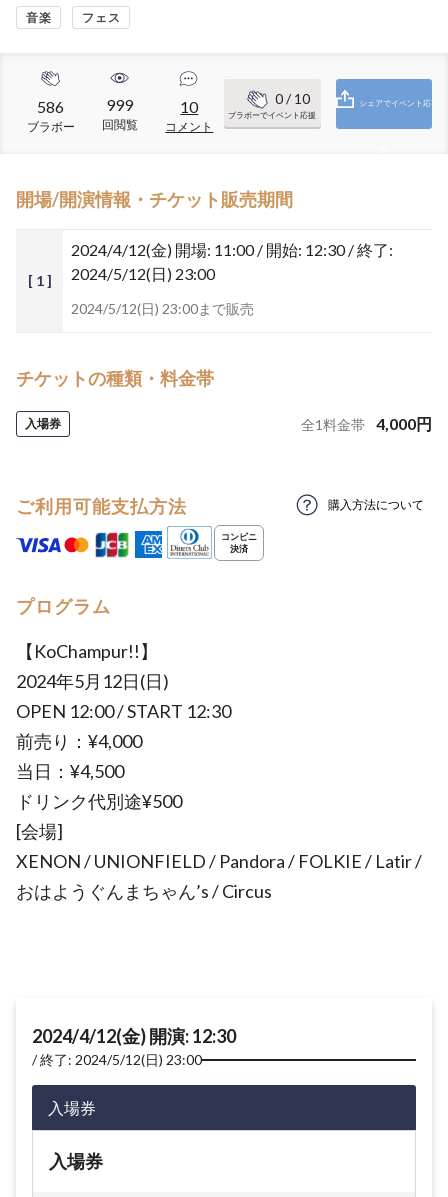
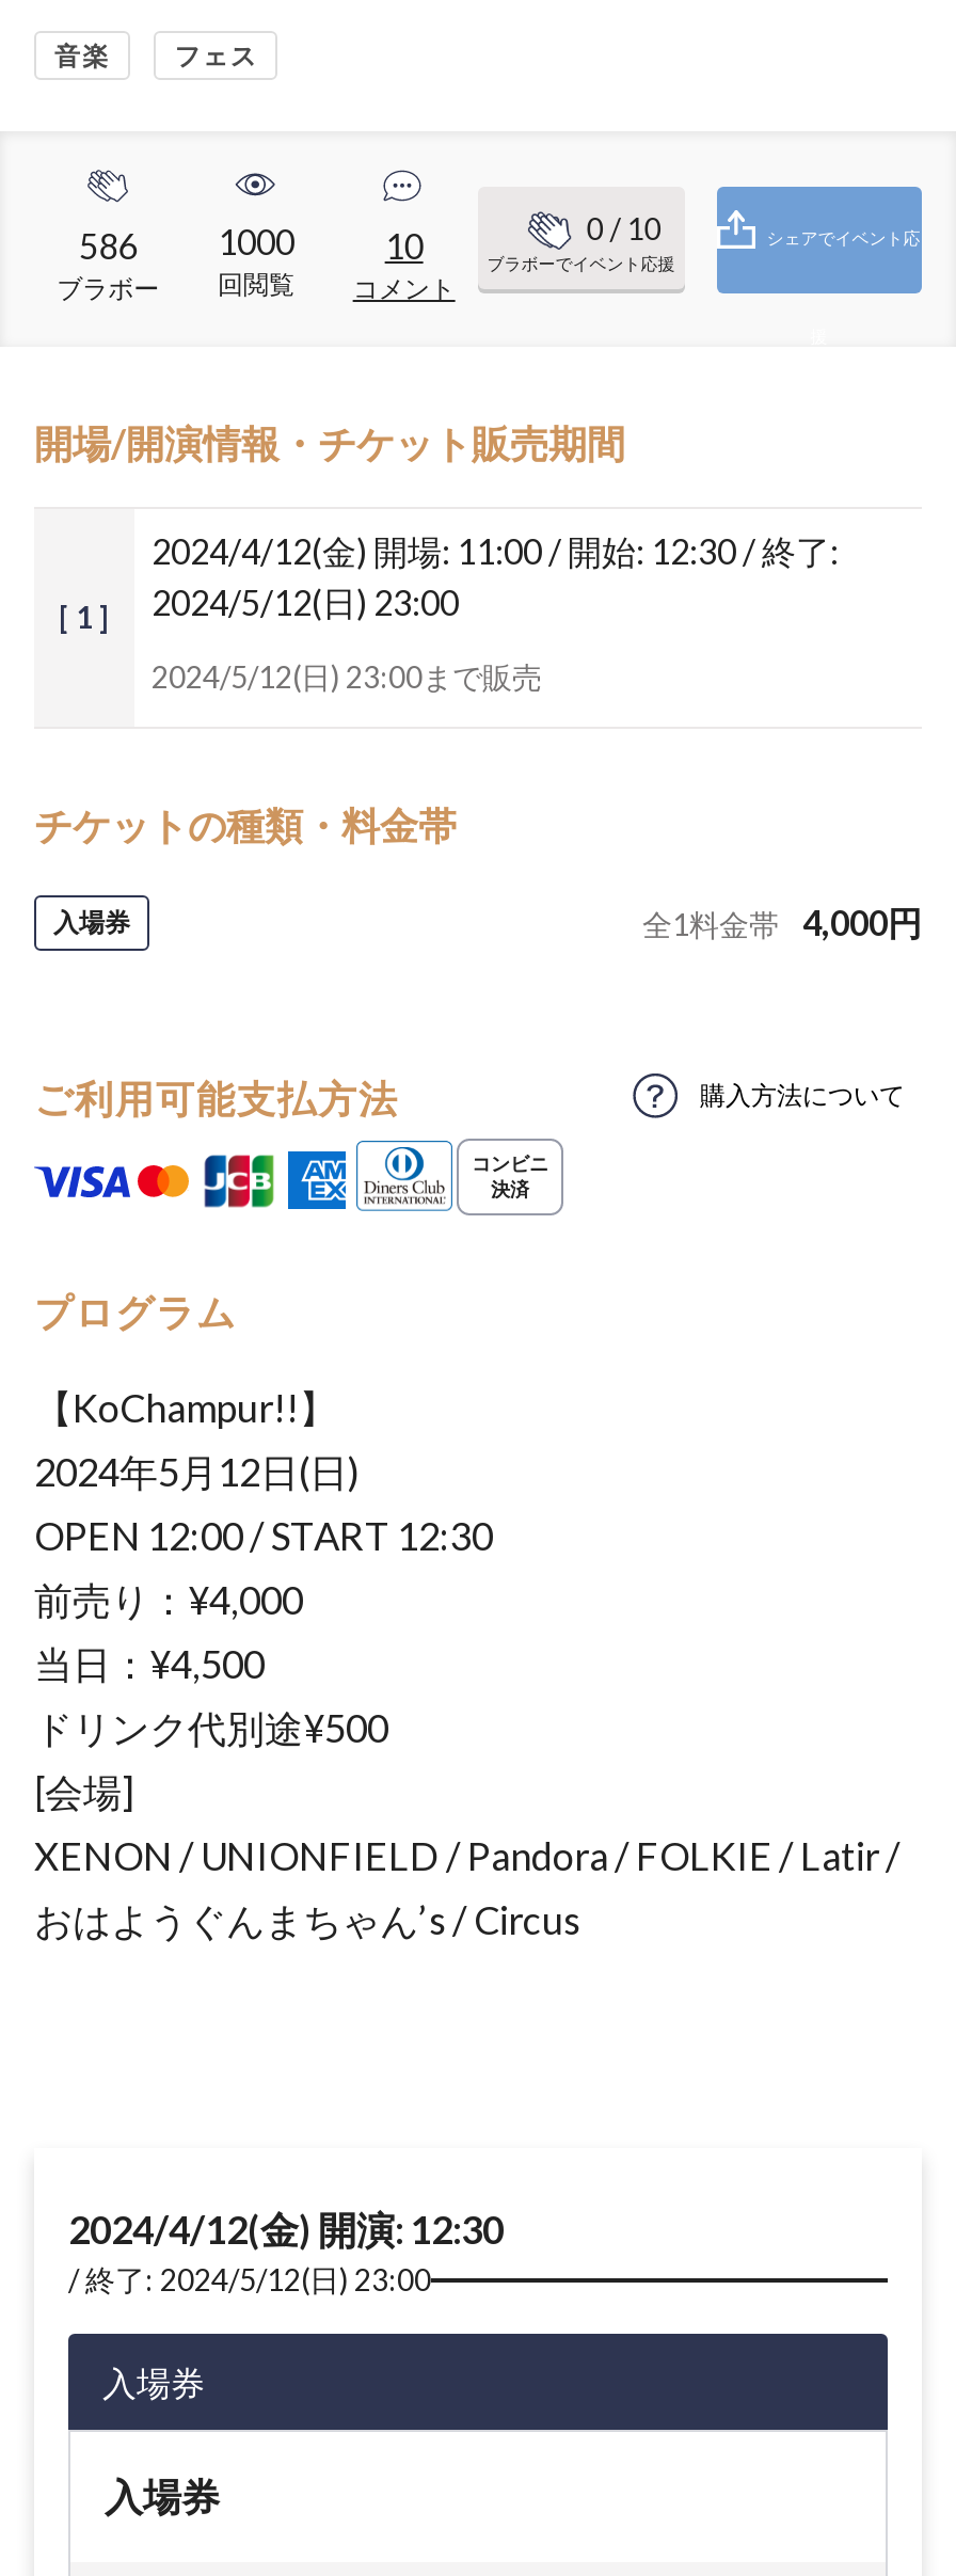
- 999
+ 1000
